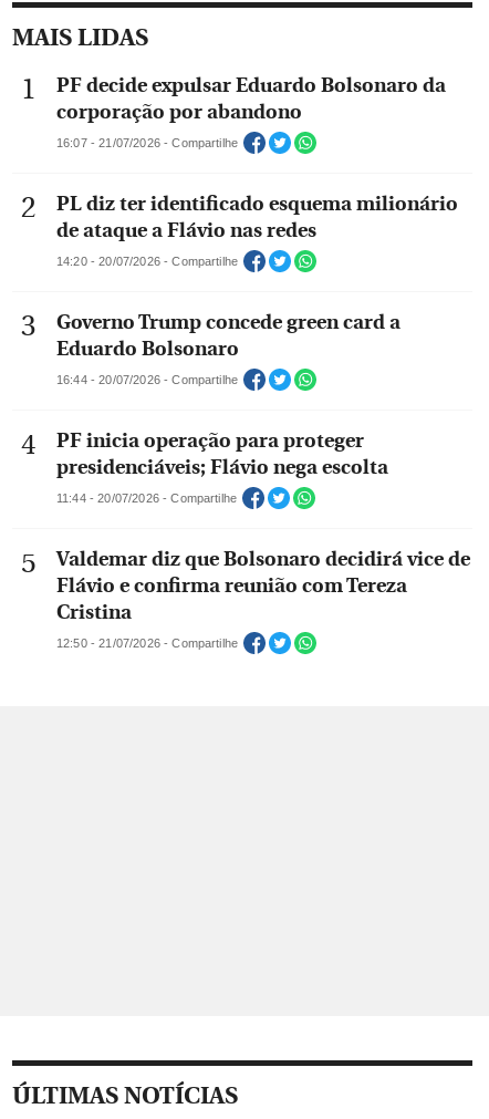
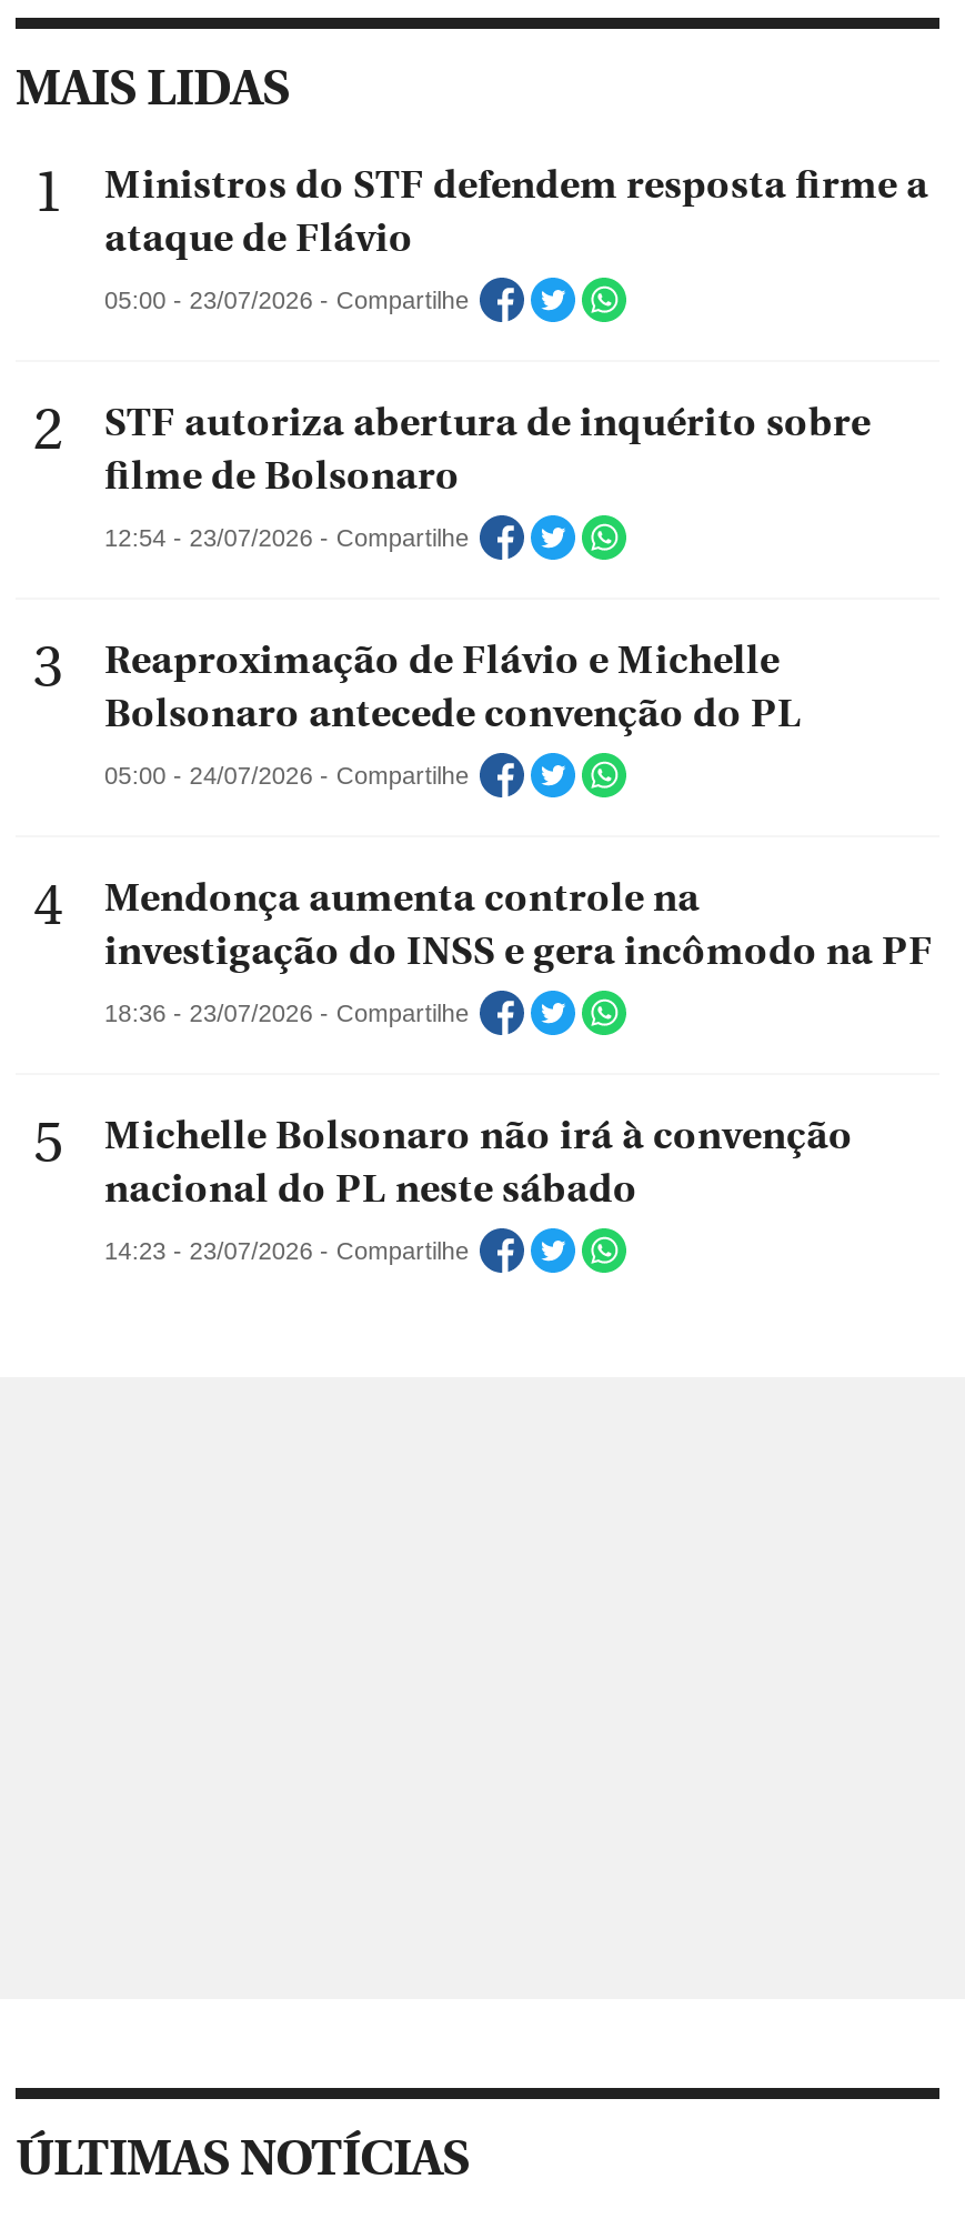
- PF decide expulsar Eduardo Bolsonaro da
- corporação por abandono
+ Ministros do STF defendem resposta firme a
+ ataque de Flávio

- 16:07 - 21/07/2026 - Compartilhe
+ 05:00 - 23/07/2026 - Compartilhe

- PL diz ter identificado esquema milionário
- de ataque a Flávio nas redes
+ STF autoriza abertura de inquérito sobre
+ filme de Bolsonaro

- 14:20 - 20/07/2026 - Compartilhe
+ 12:54 - 23/07/2026 - Compartilhe

- Governo Trump concede green card a
- Eduardo Bolsonaro
+ Reaproximação de Flávio e Michelle
+ Bolsonaro antecede convenção do PL

- 16:44 - 20/07/2026 - Compartilhe
+ 05:00 - 24/07/2026 - Compartilhe

- PF inicia operação para proteger
- presidenciáveis; Flávio nega escolta
+ Mendonça aumenta controle na
+ investigação do INSS e gera incômodo na PF

- 11:44 - 20/07/2026 - Compartilhe
+ 18:36 - 23/07/2026 - Compartilhe

- Valdemar diz que Bolsonaro decidirá vice de
- Flávio e confirma reunião com Tereza
- Cristina
+ Michelle Bolsonaro não irá à convenção
+ nacional do PL neste sábado

- 12:50 - 21/07/2026 - Compartilhe
+ 14:23 - 23/07/2026 - Compartilhe
